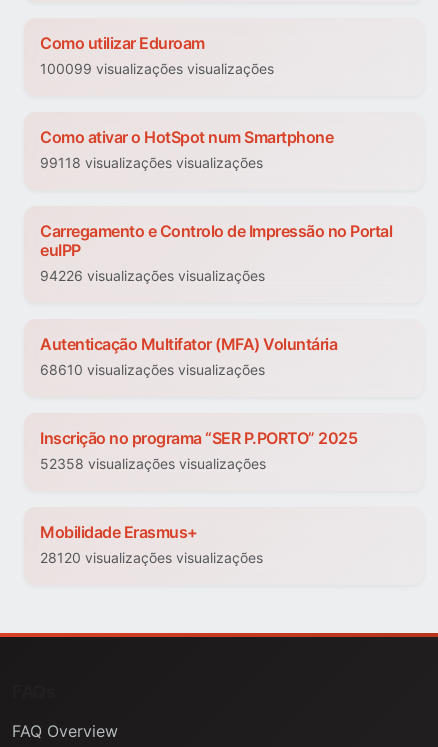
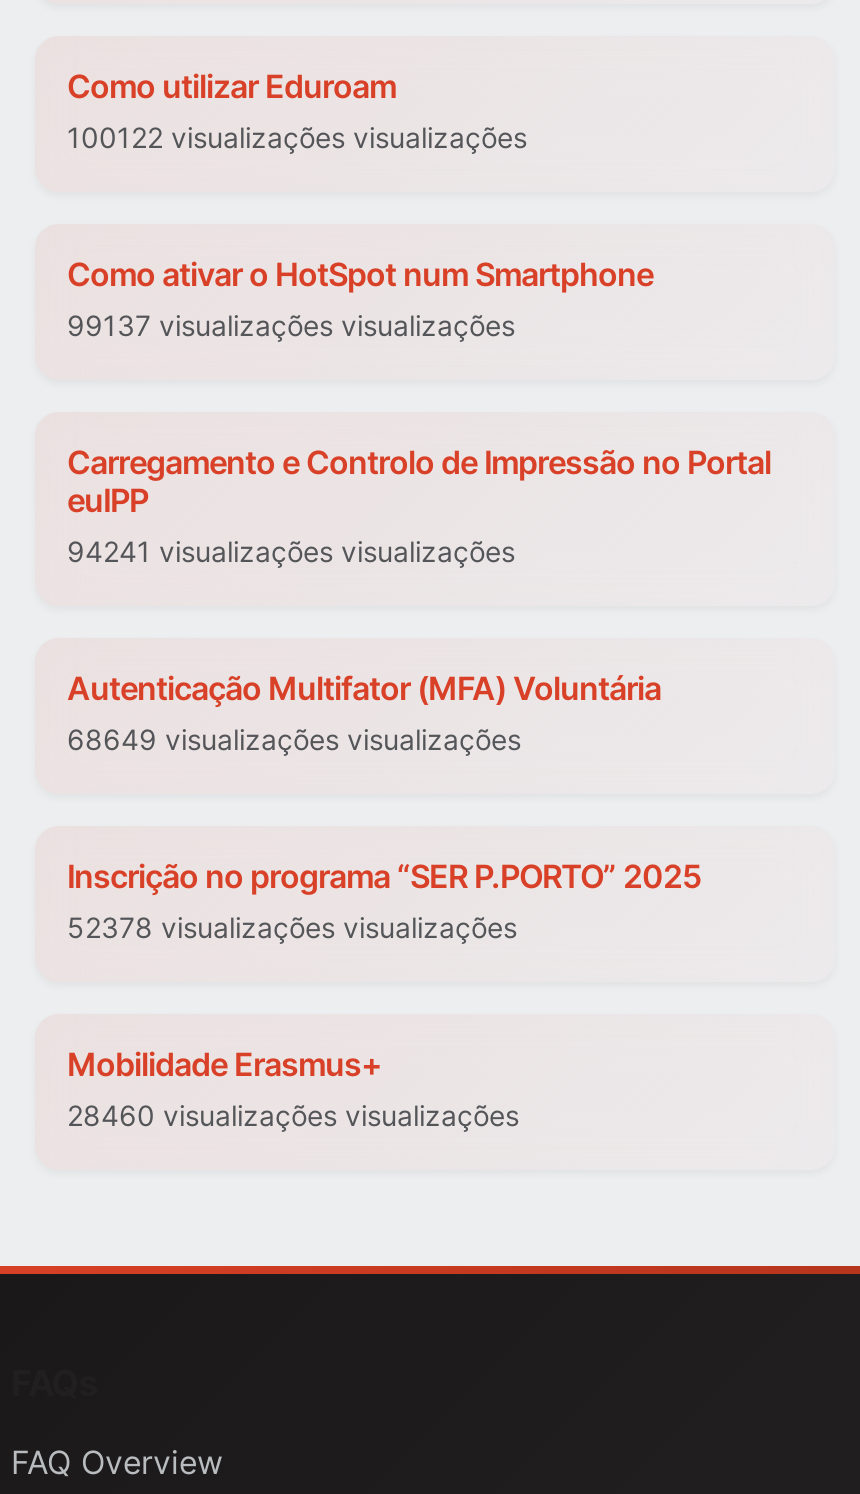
- 100099 visualizações visualizações
+ 100122 visualizações visualizações

- 99118 visualizações visualizações
+ 99137 visualizações visualizações

- 94226 visualizações visualizações
+ 94241 visualizações visualizações

- 68610 visualizações visualizações
+ 68649 visualizações visualizações

- 52358 visualizações visualizações
+ 52378 visualizações visualizações

- 28120 visualizações visualizações
+ 28460 visualizações visualizações
